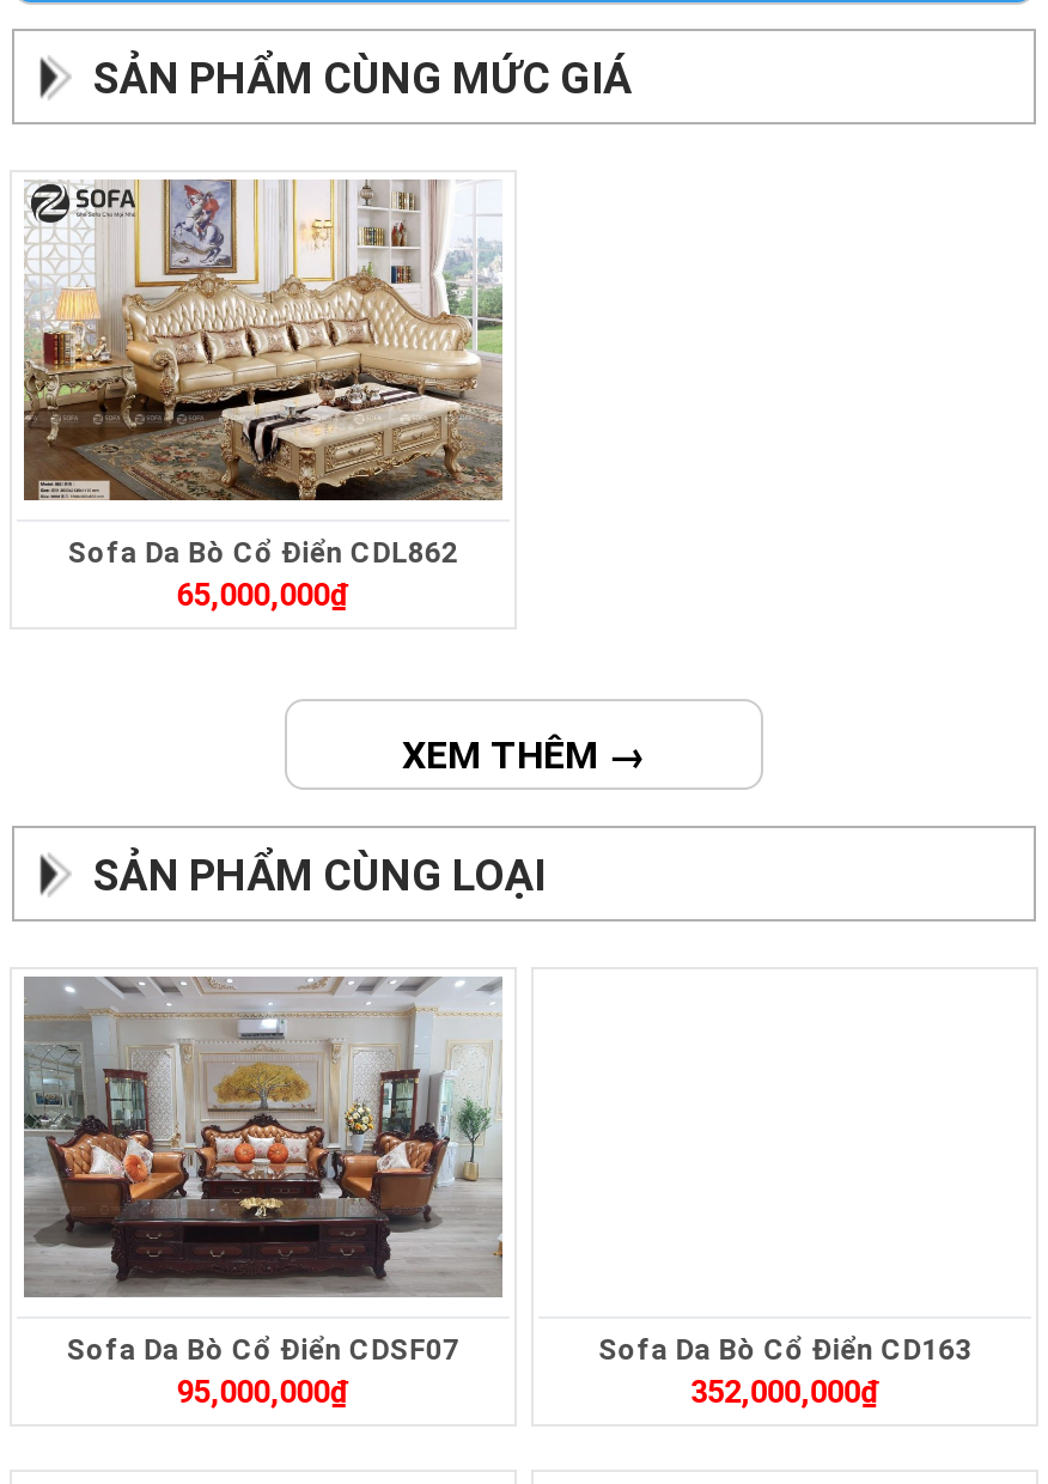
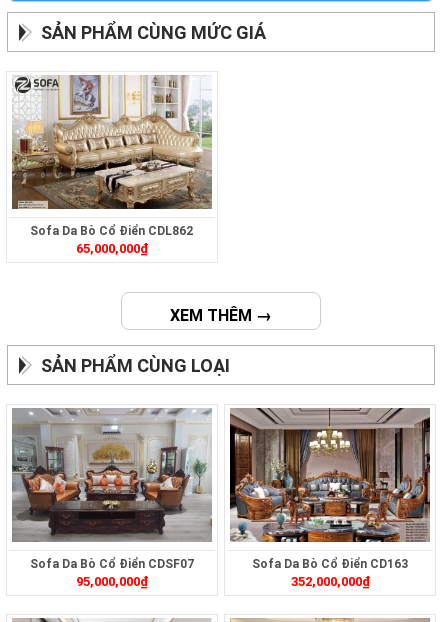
+ [image]
